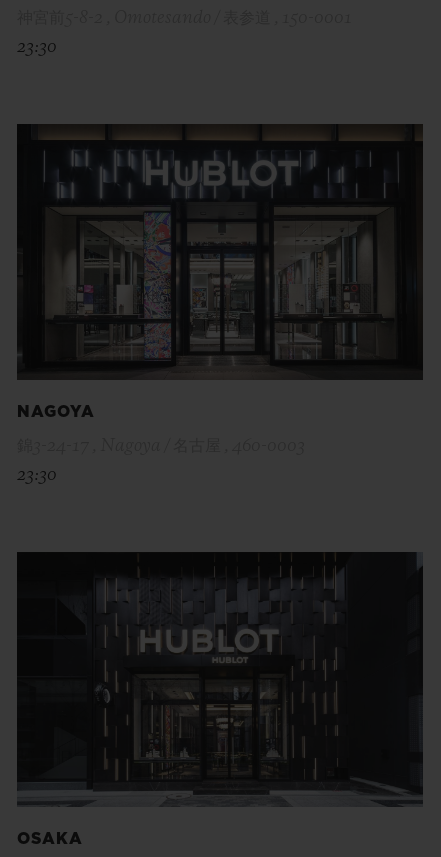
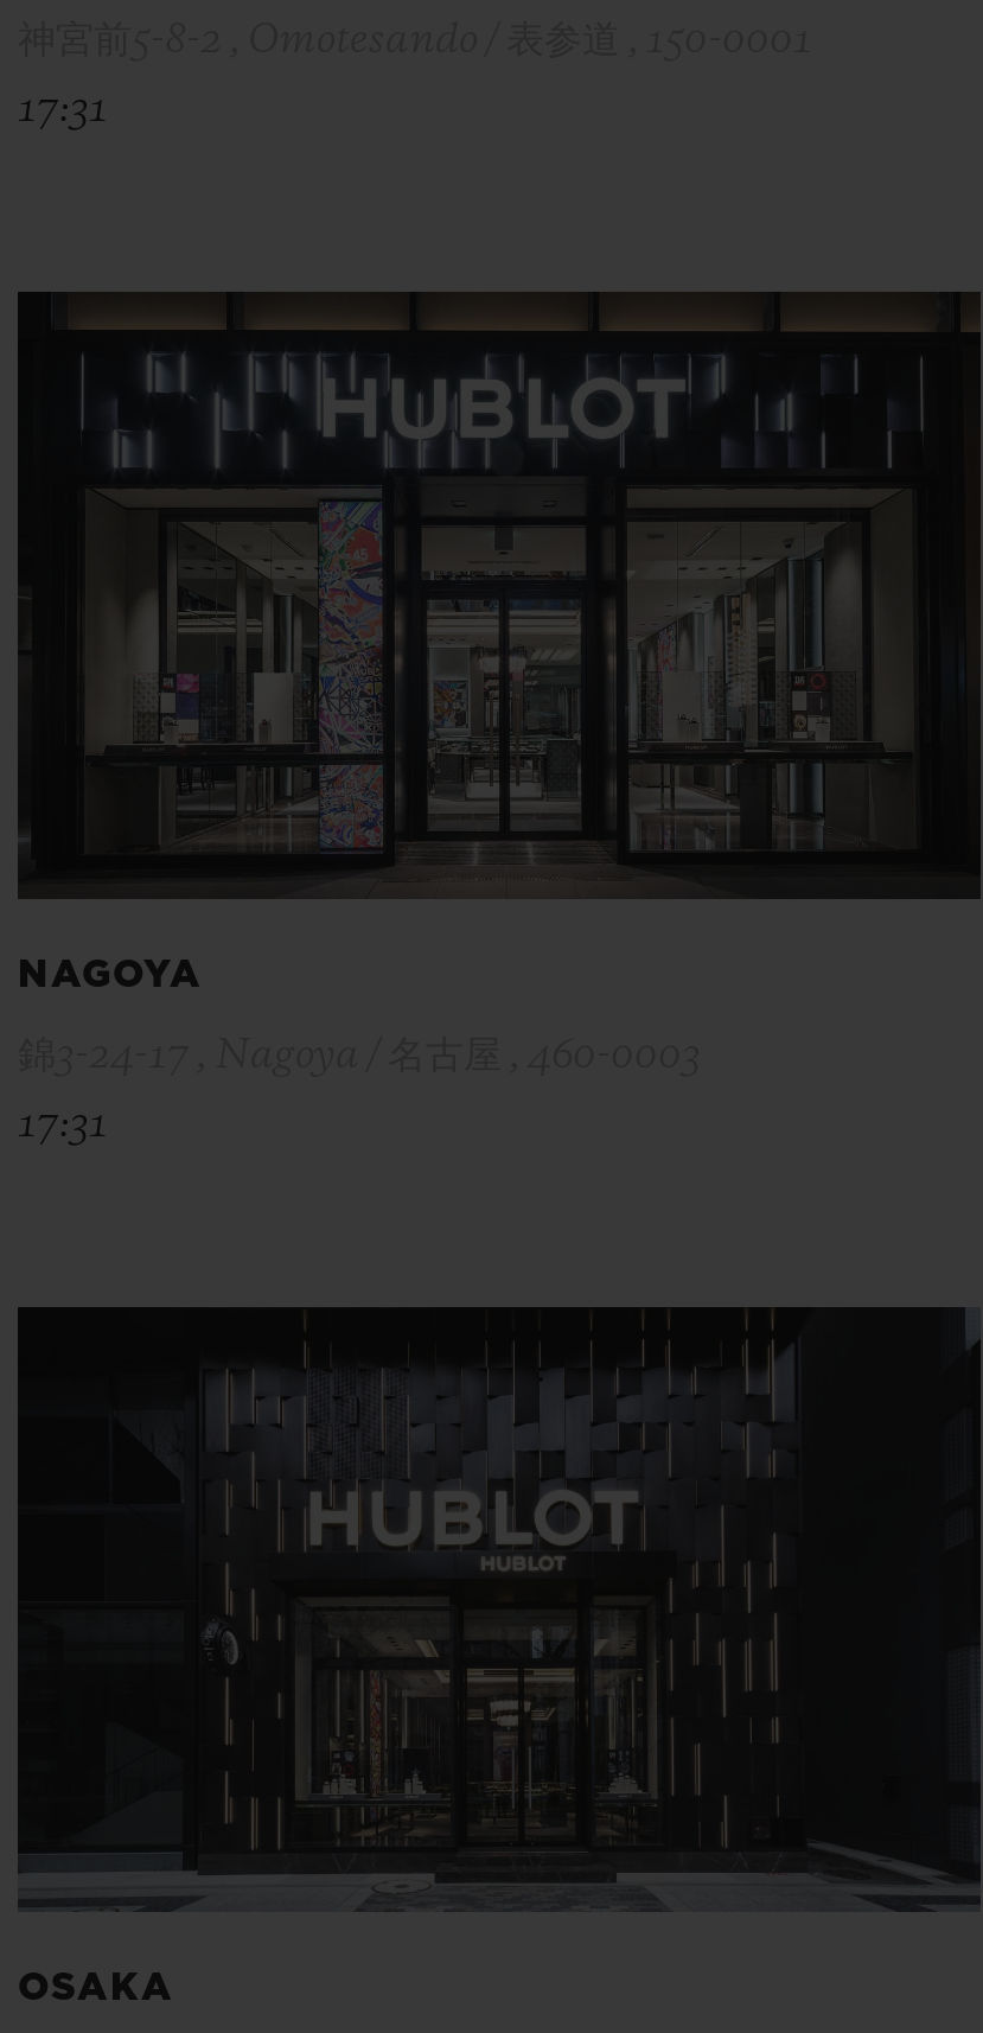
- 23:30
+ 17:31

- 23:30
+ 17:31
